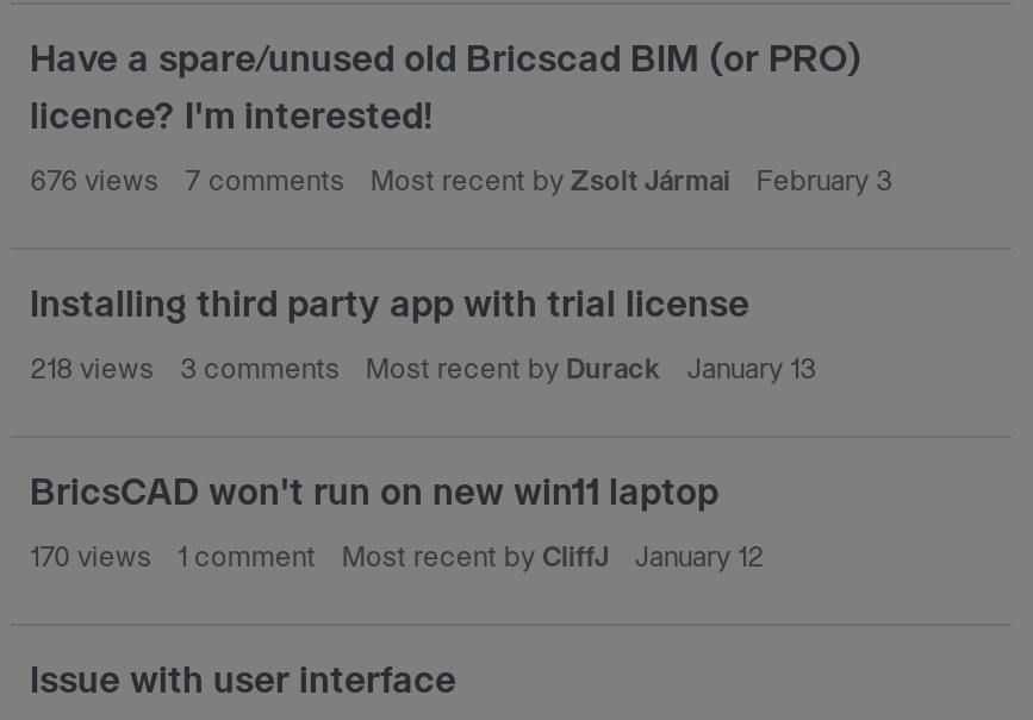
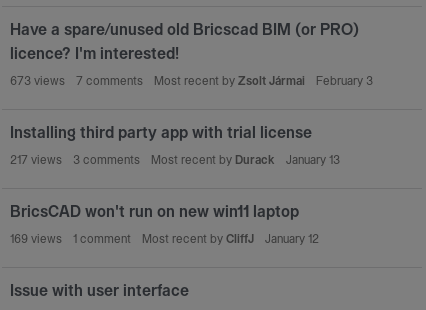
- 676 views 7 comments Most recent by Zsolt Jármai February 3
+ 673 views 7 comments Most recent by Zsolt Jármai February 3

- 218 views 3 comments Most recent by Durack January 13
+ 217 views 3 comments Most recent by Durack January 13

- 170 views 1 comment Most recent by CliffJ January 12
+ 169 views 1 comment Most recent by CliffJ January 12
